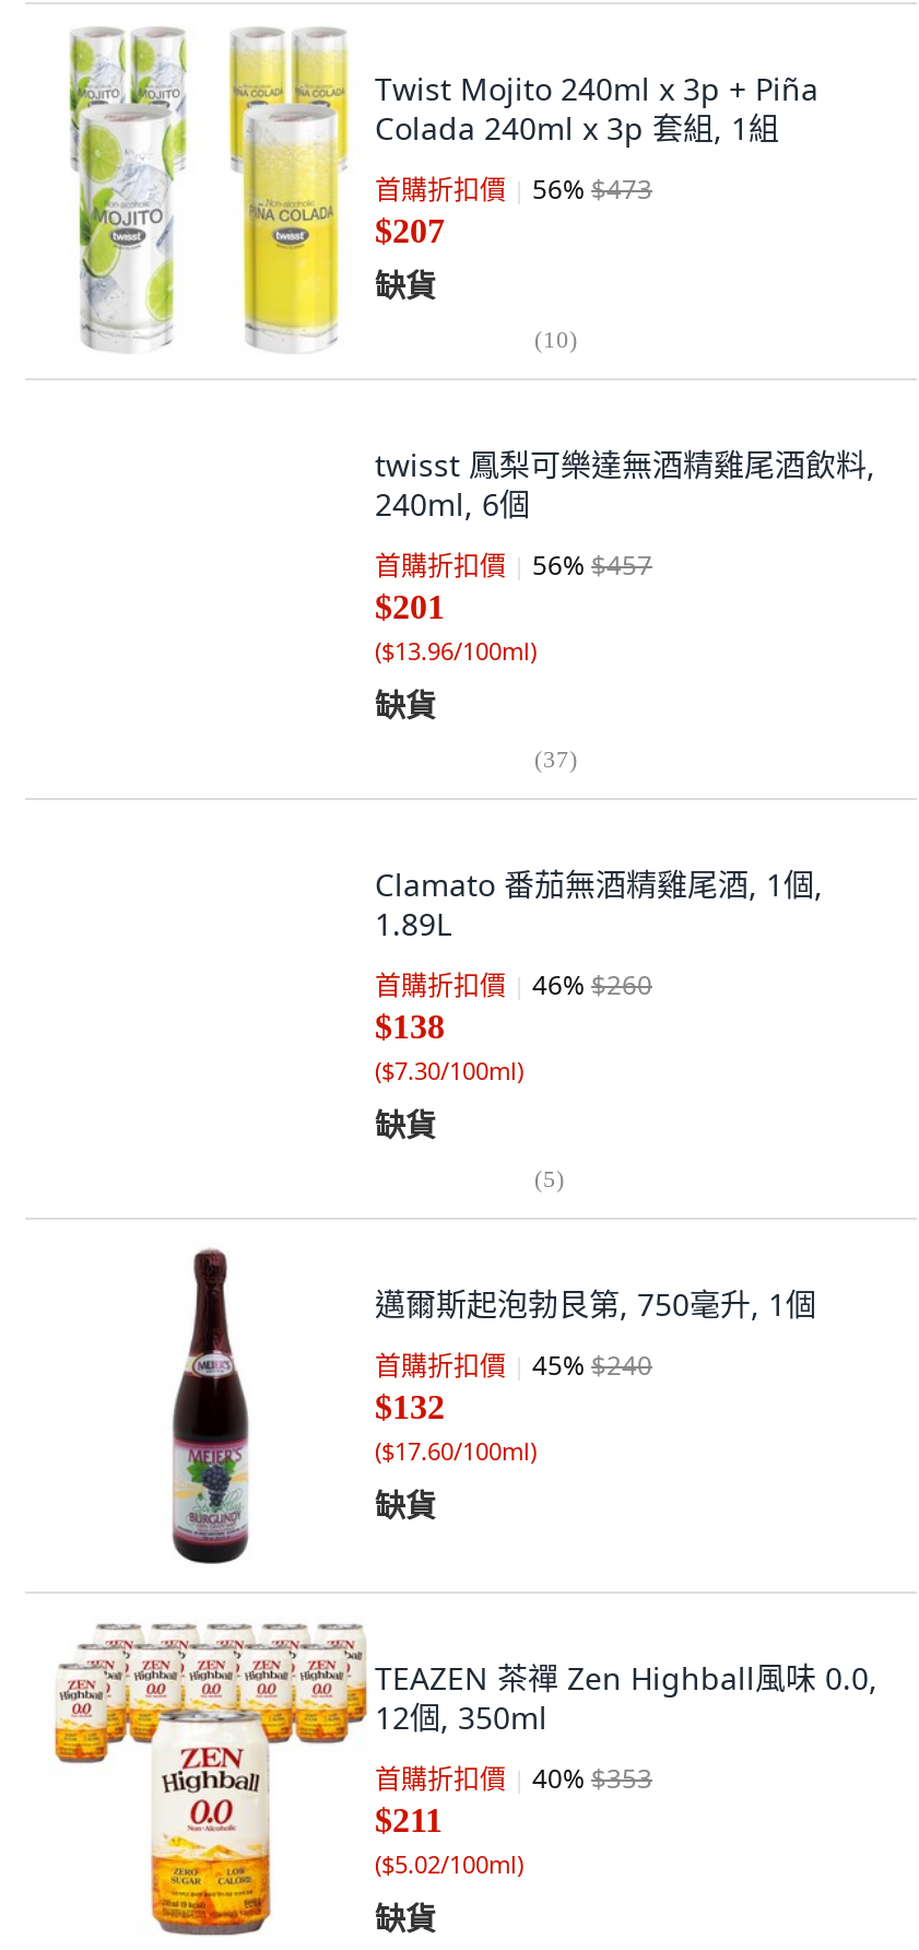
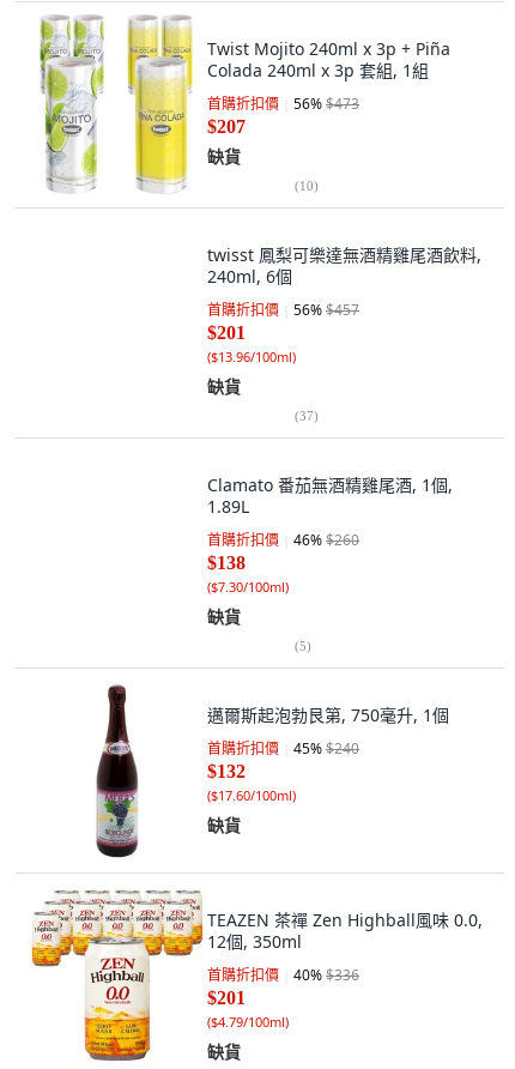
- 40% $353
- $211
- ($5.02/100ml)
+ 40% $336
+ $201
+ ($4.79/100ml)
